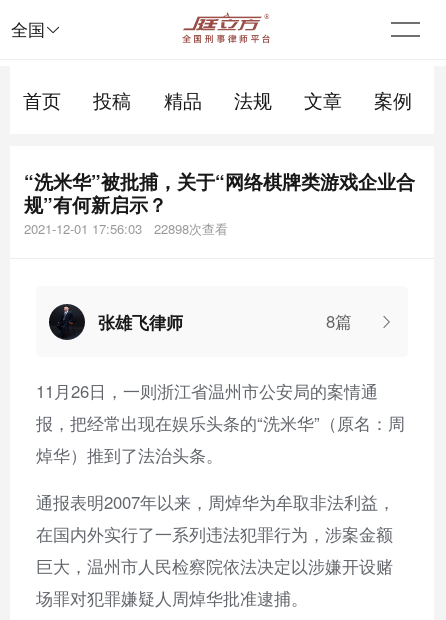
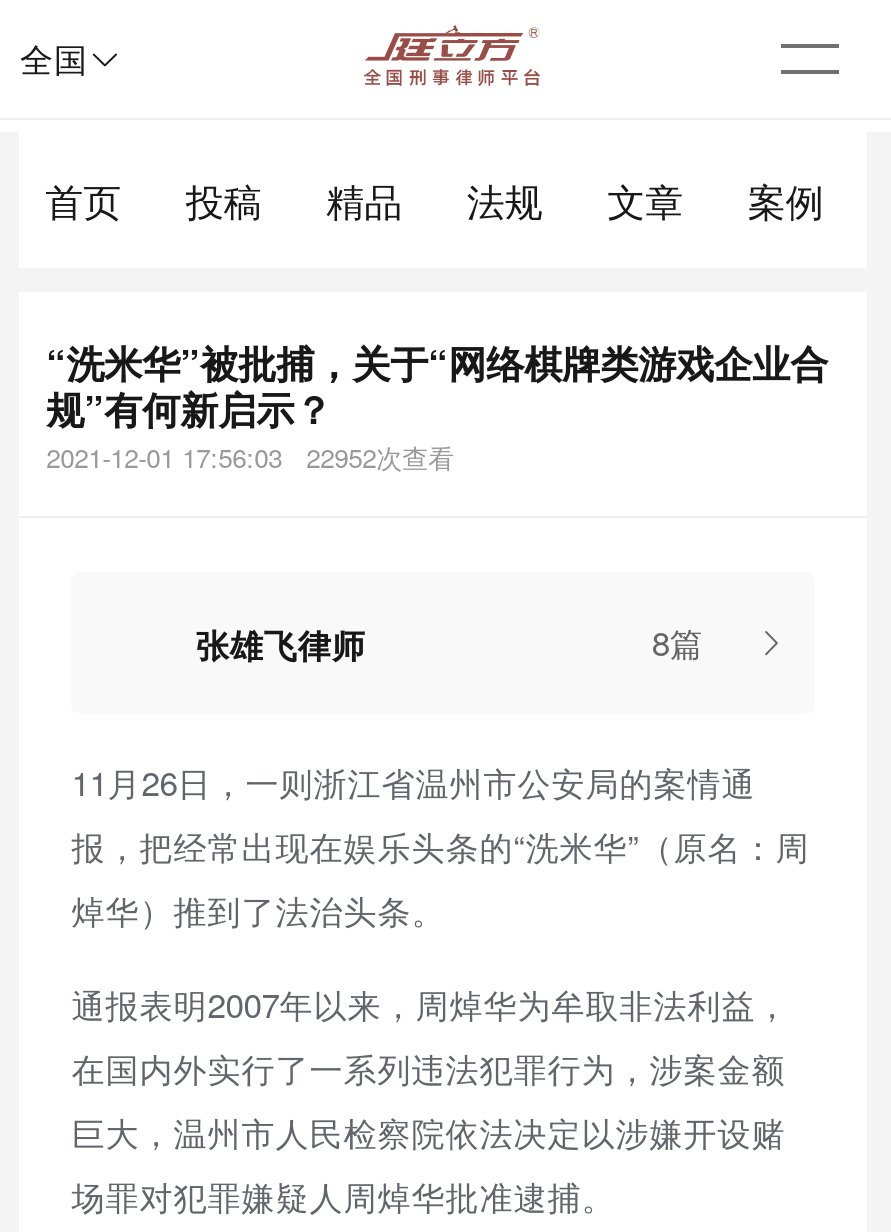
- 2021-12-01 17:56:03 22898次查看
+ 2021-12-01 17:56:03 22952次查看

- [image]
